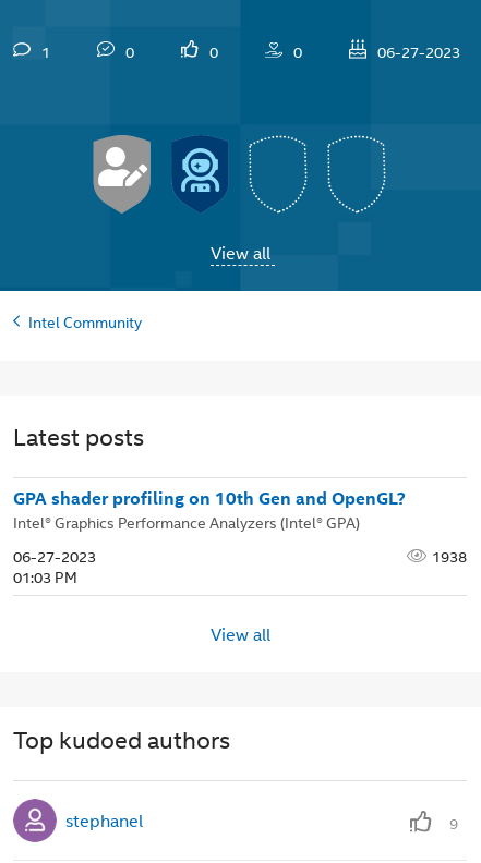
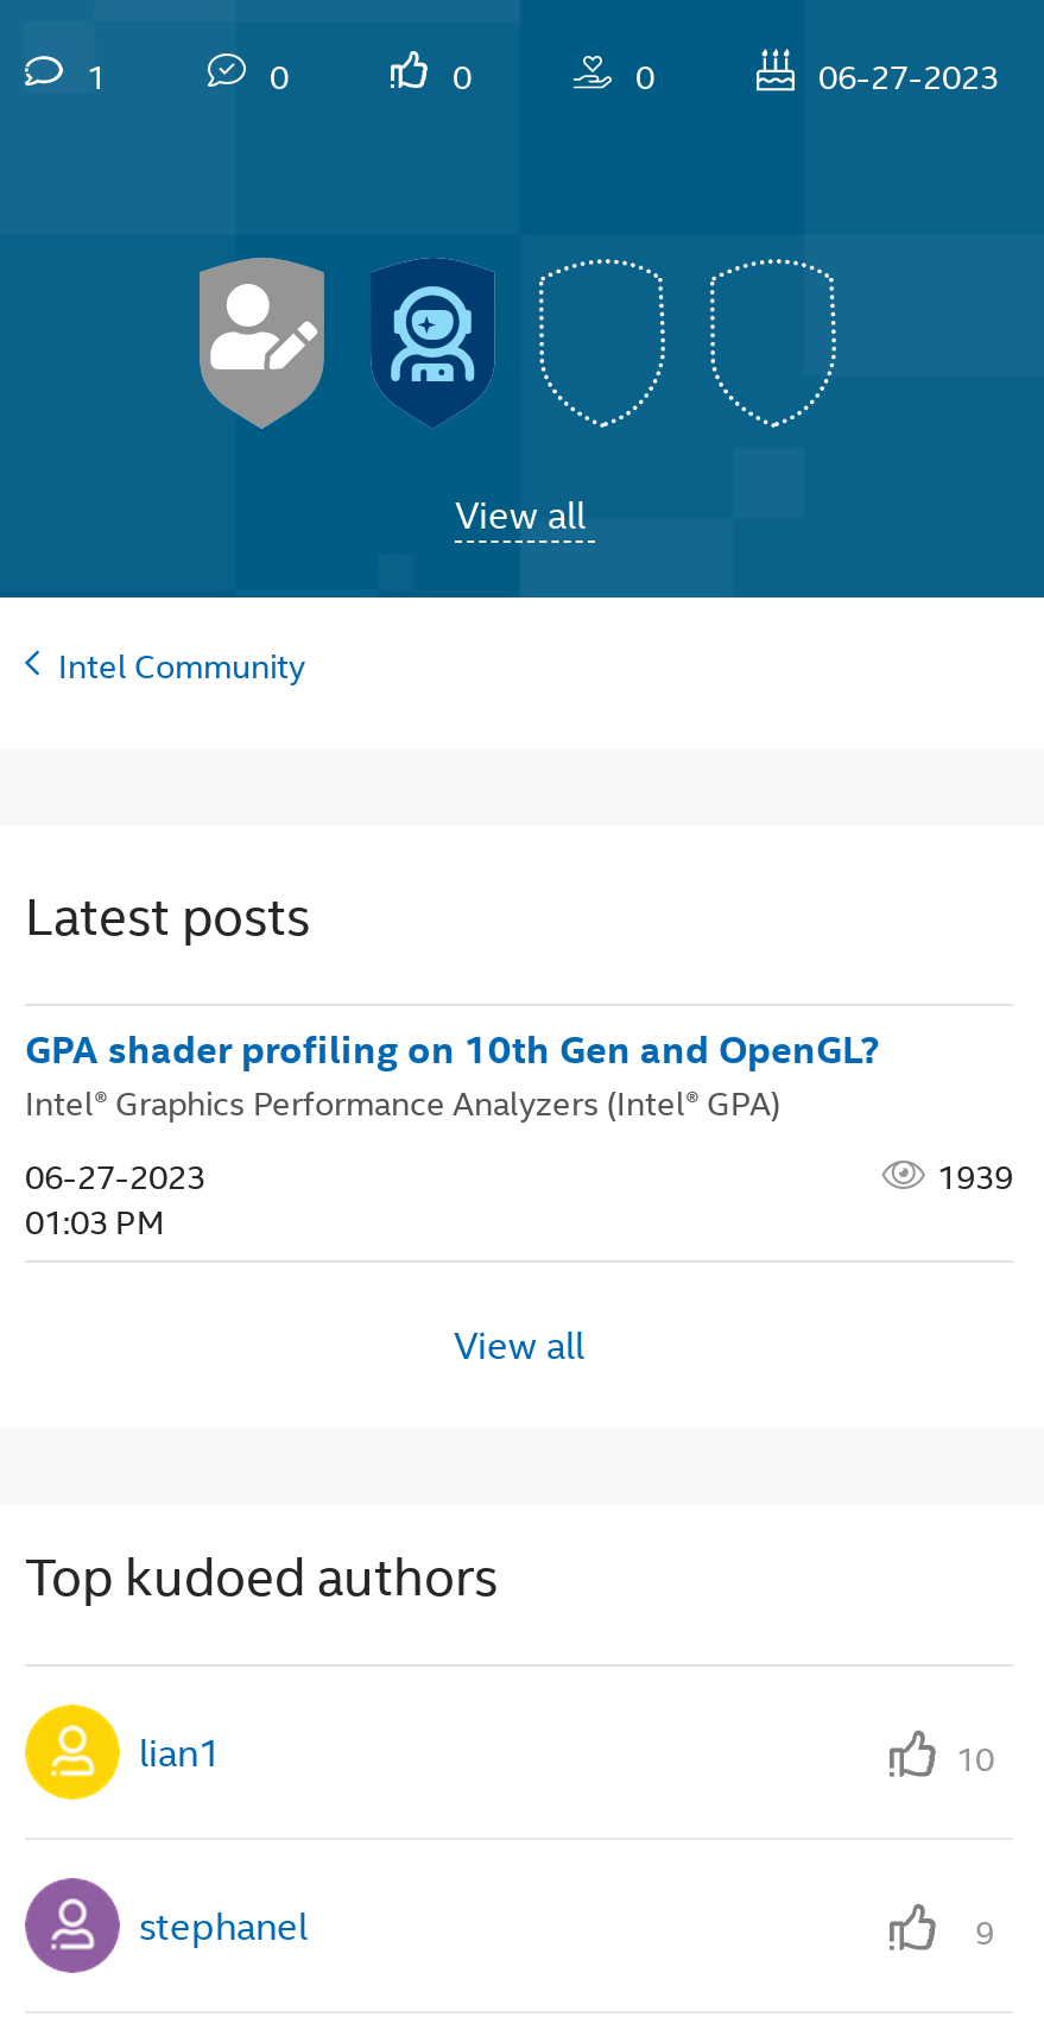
- 1938
+ 1939

+ [image]
+ lian1
+ 10
